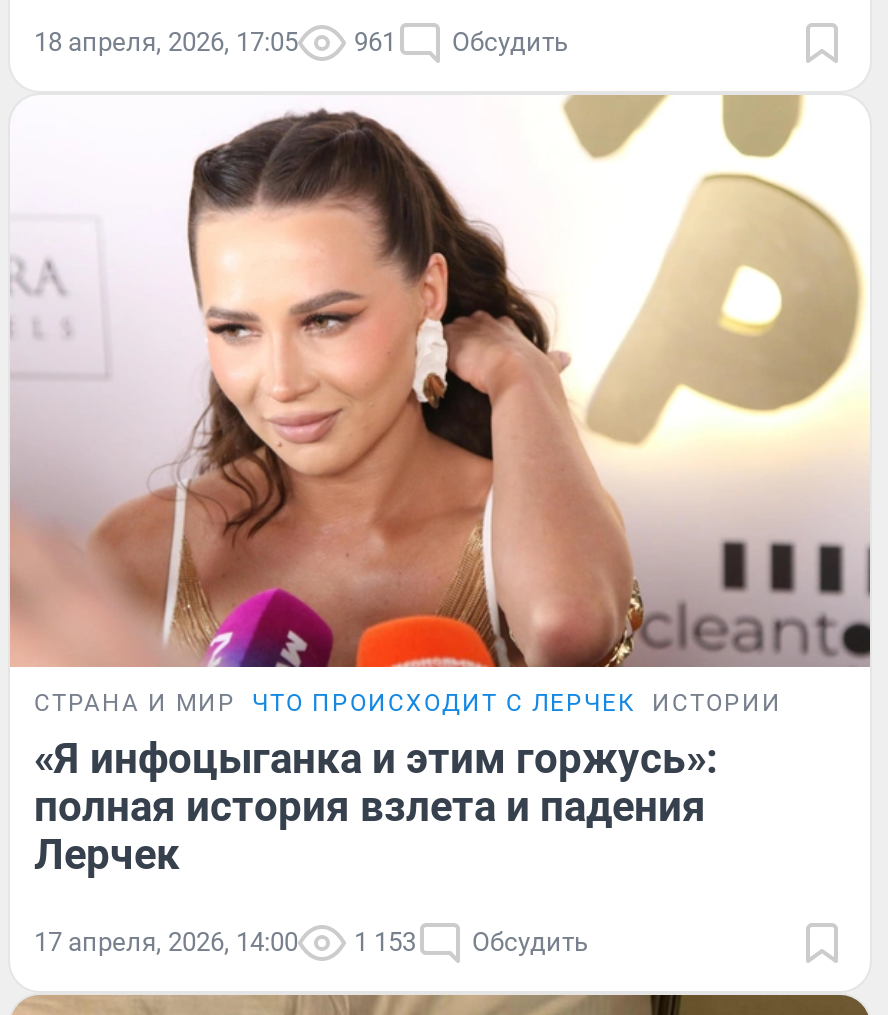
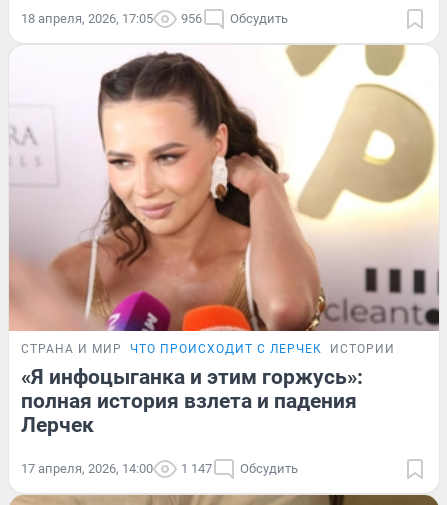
- 18 апреля, 2026, 17:05 961 Обсудить
+ 18 апреля, 2026, 17:05 956 Обсудить

- 17 апреля, 2026, 14:00 1 153 Обсудить
+ 17 апреля, 2026, 14:00 1 147 Обсудить
